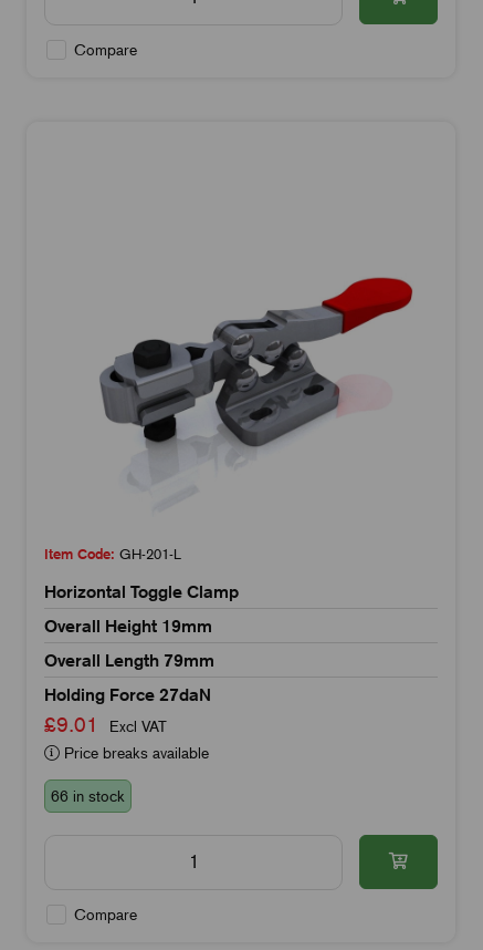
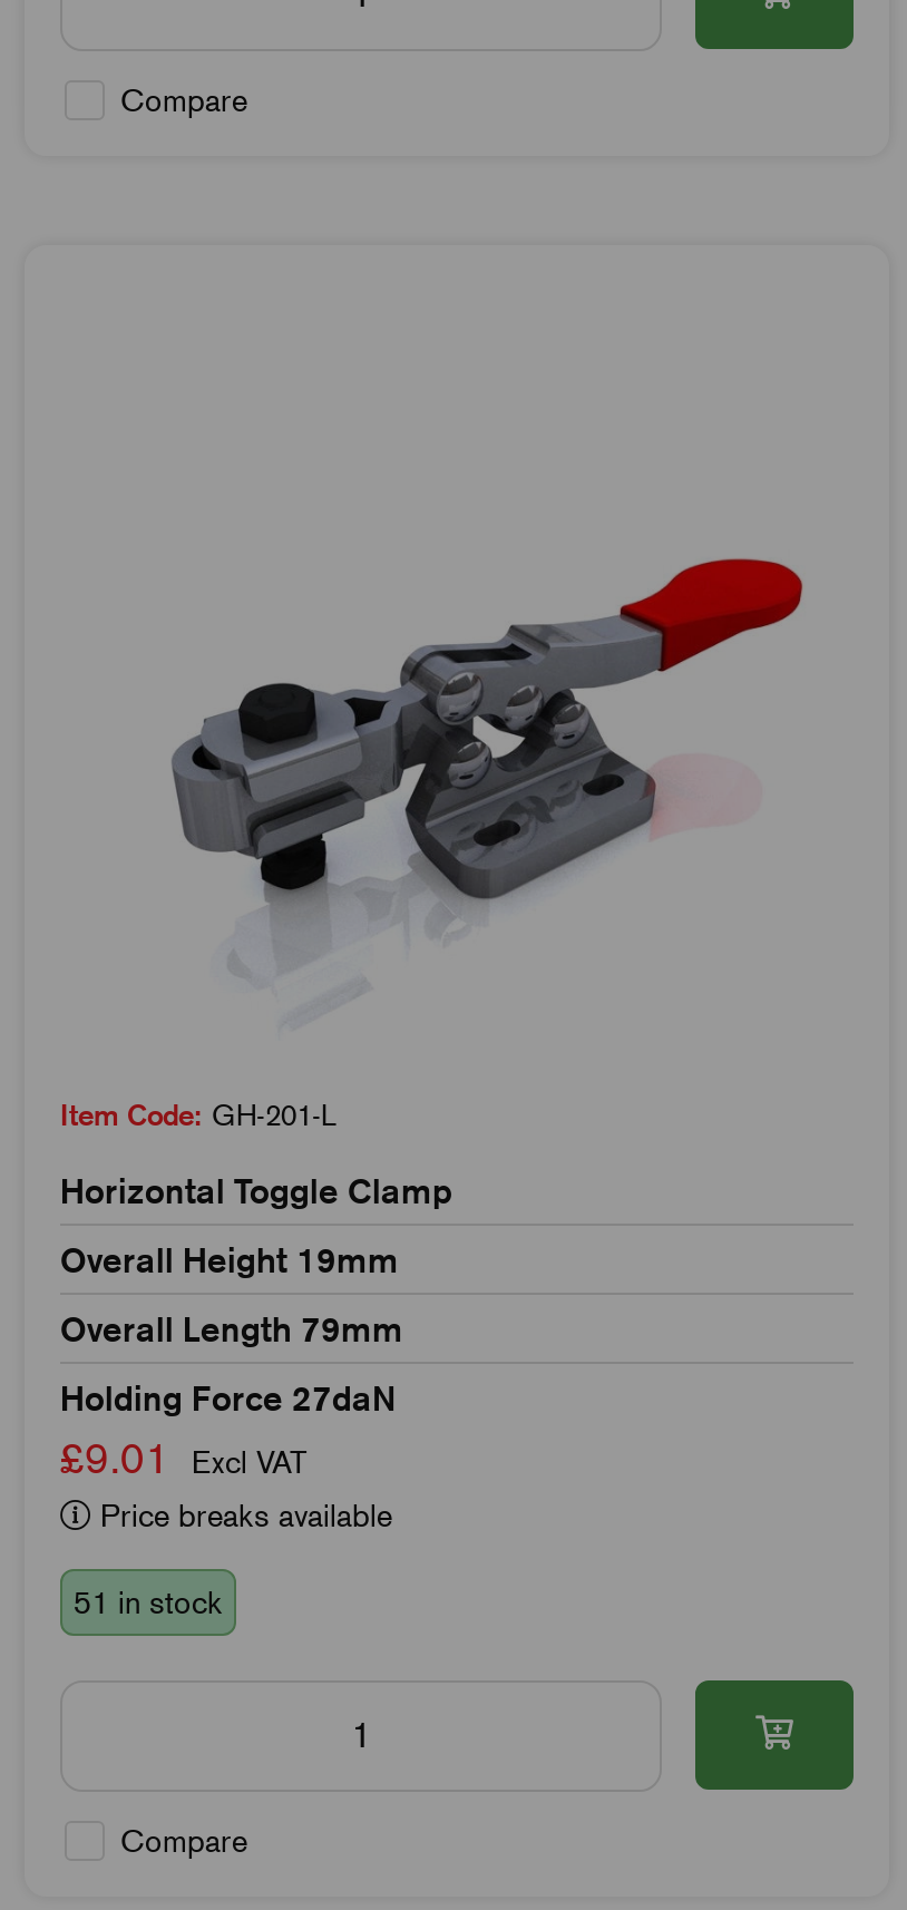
- 66 in stock
+ 51 in stock
